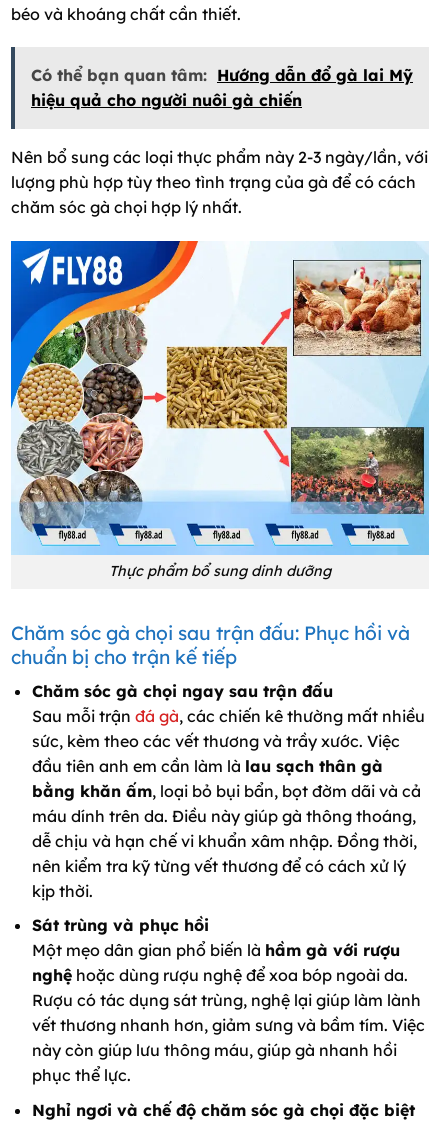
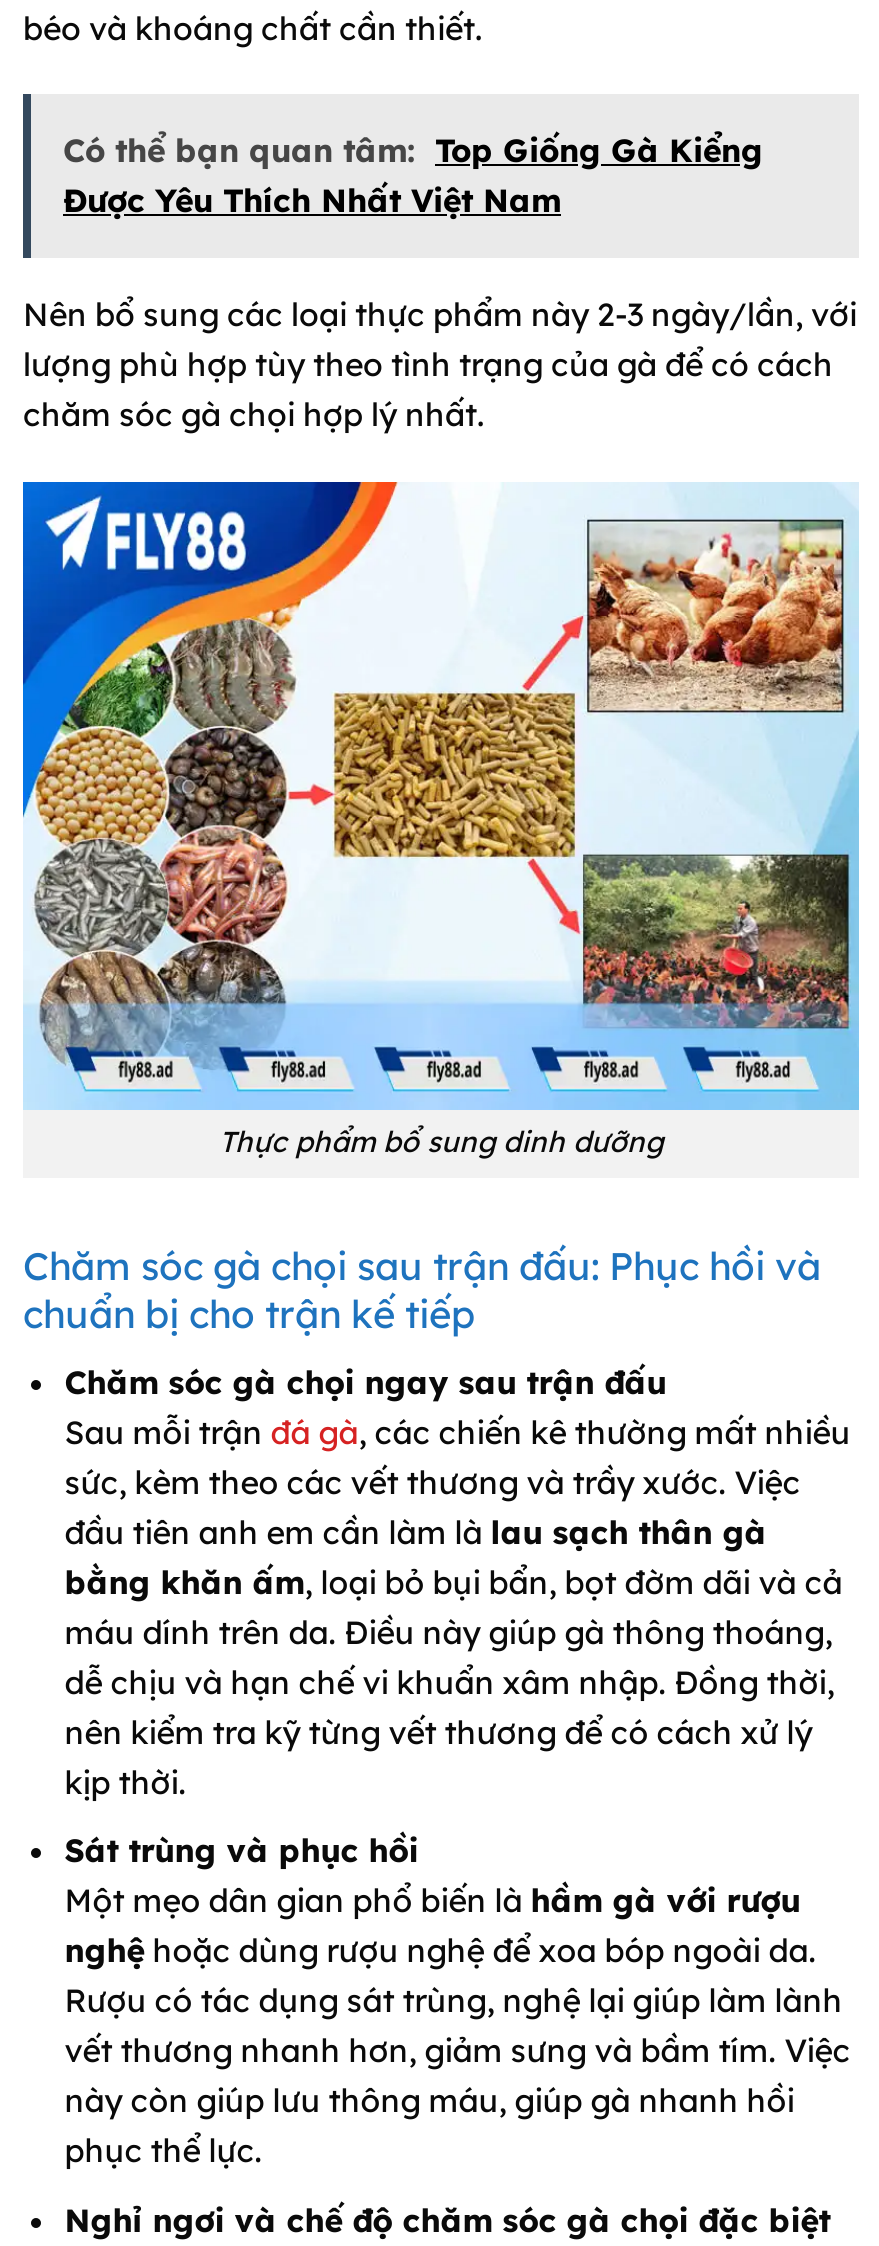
- Có thể bạn quan tâm: Hướng dẫn đổ gà lai Mỹ
- hiệu quả cho người nuôi gà chiến
+ Có thể bạn quan tâm: Top Giống Gà Kiểng
+ Được Yêu Thích Nhất Việt Nam
